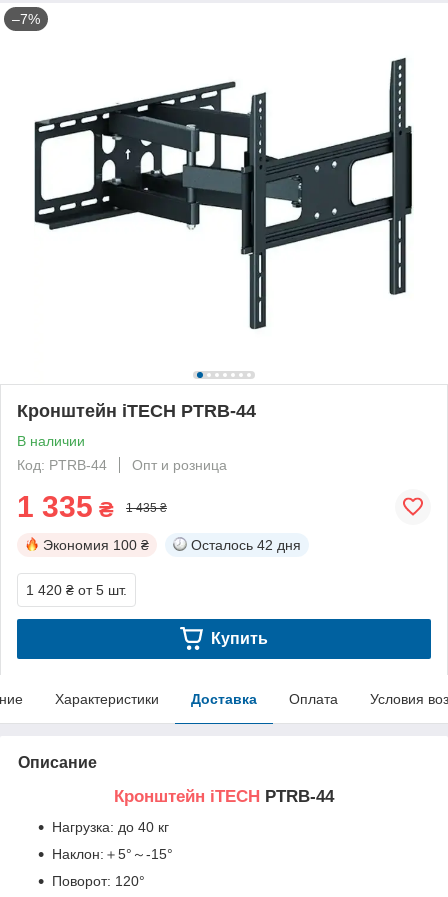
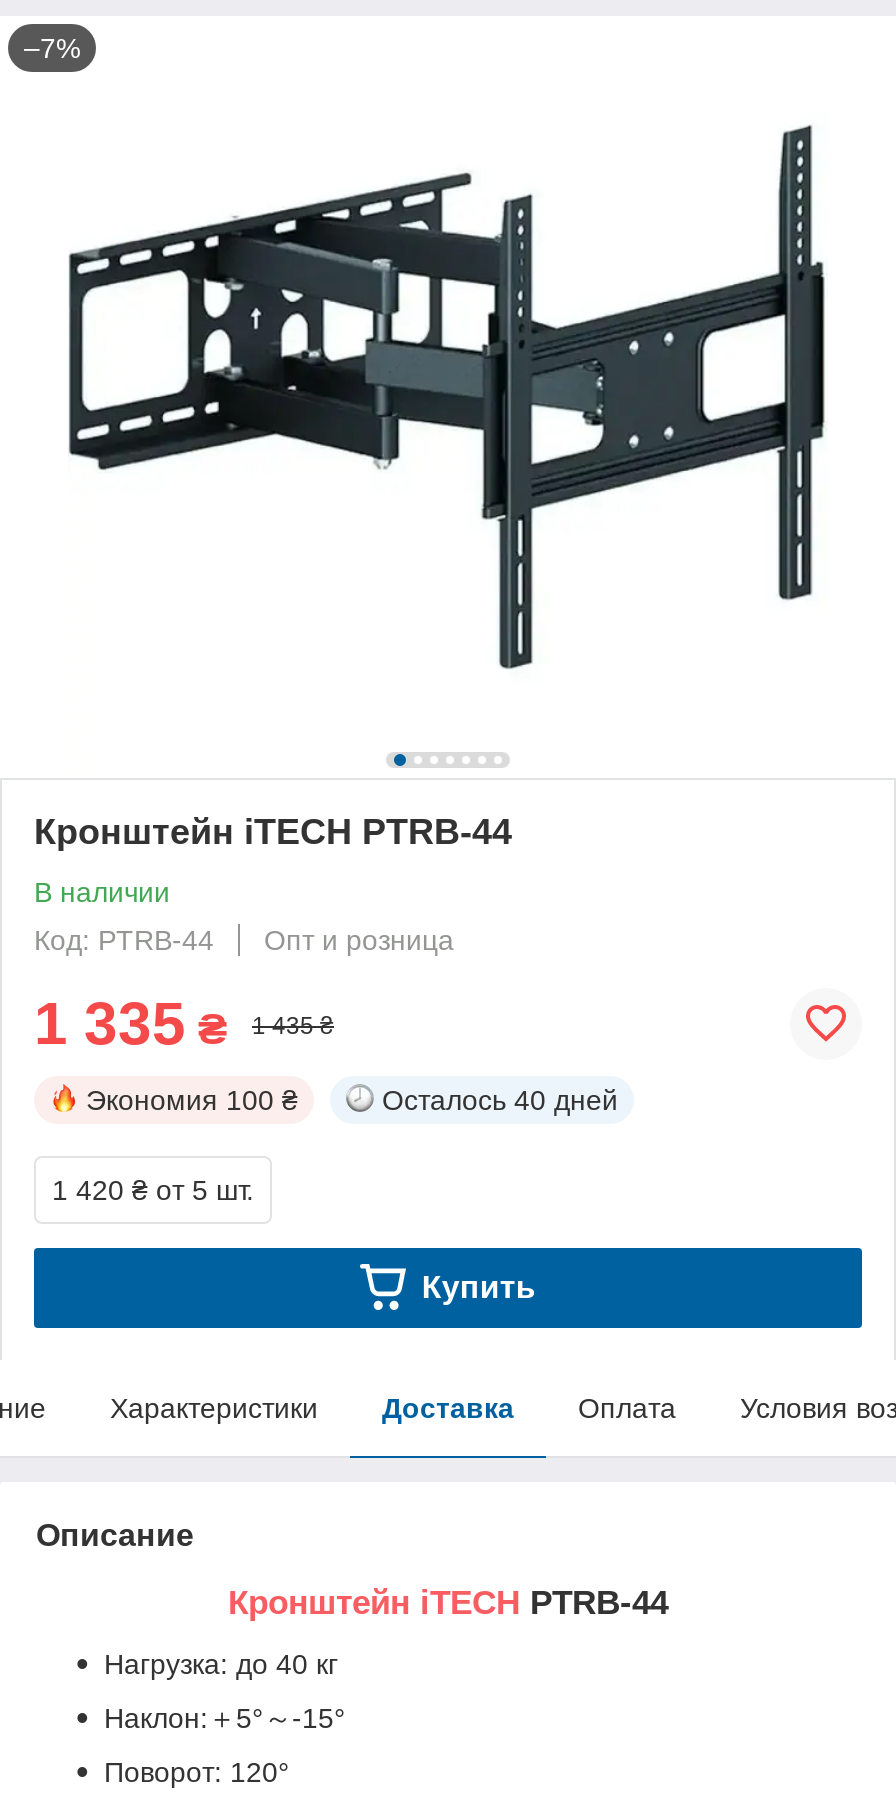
- Осталось 42 дня
+ Осталось 40 дней
